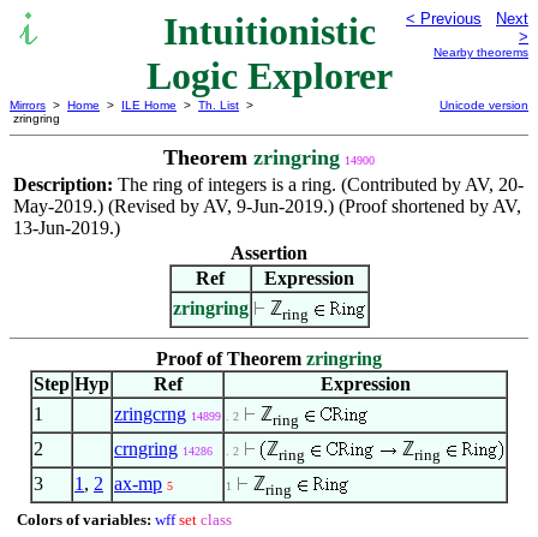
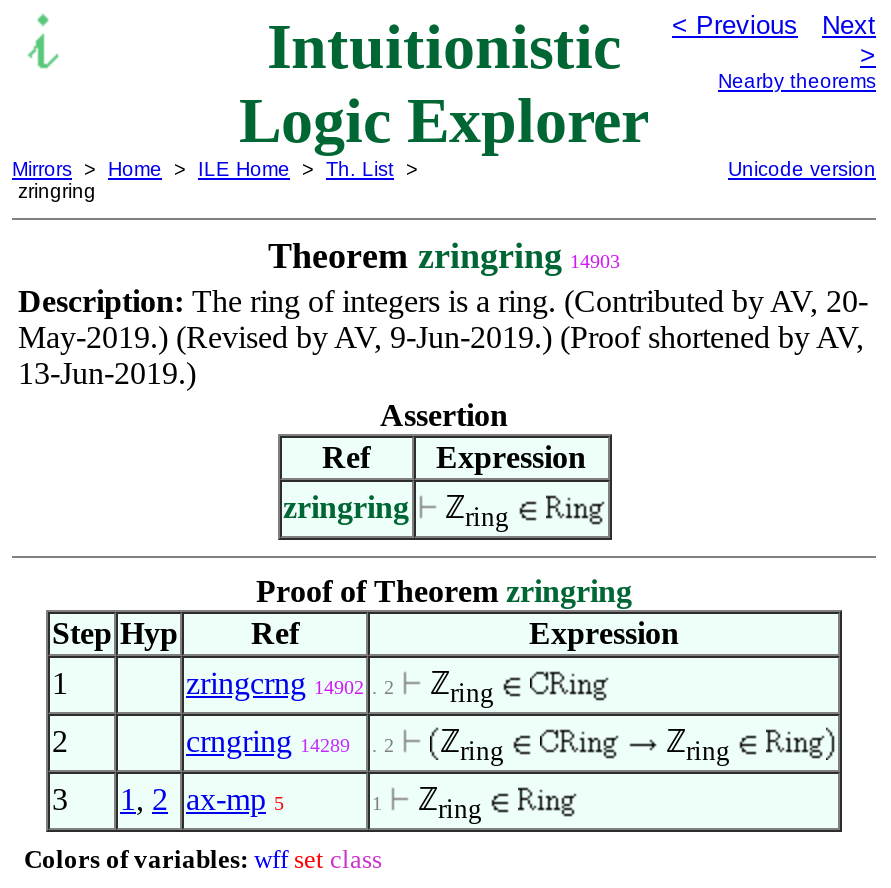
- Theorem zringring 14900
+ Theorem zringring 14903

- zringcrng 14899 . 2
+ zringcrng 14902 . 2

- crngring 14286 . 2
+ crngring 14289 . 2
